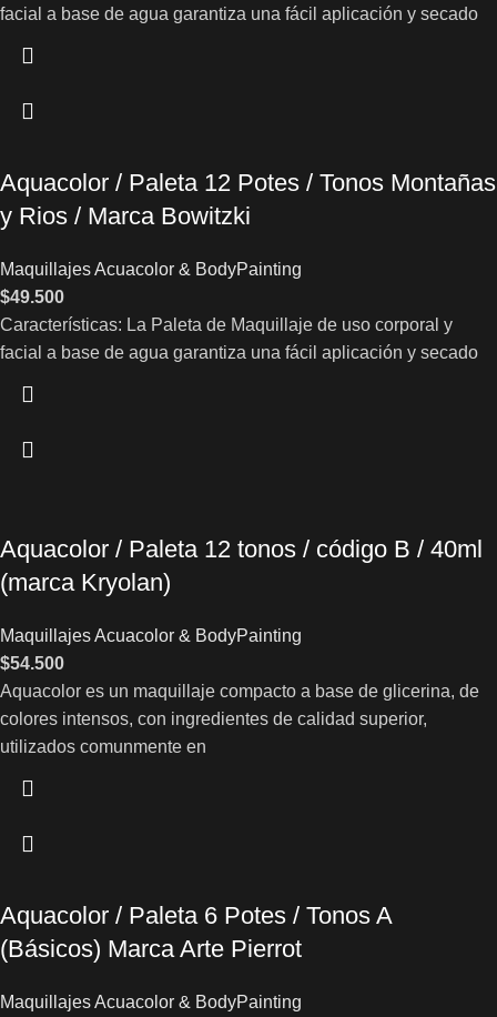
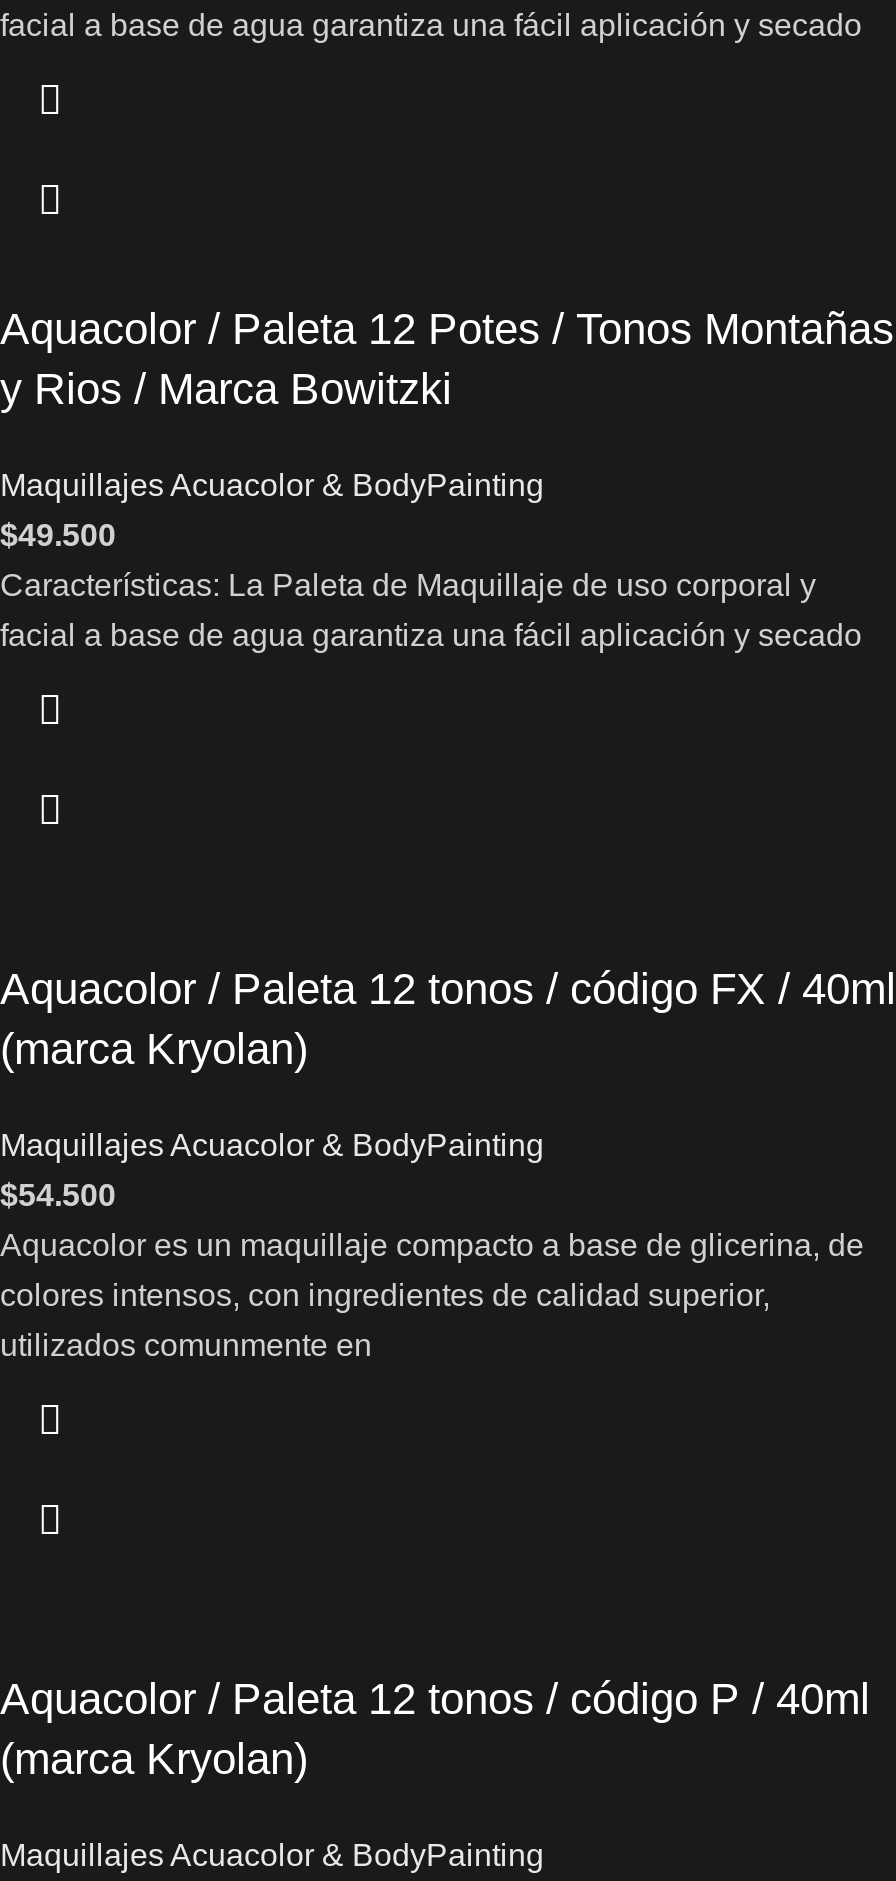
- Aquacolor / Paleta 12 tonos / código B / 40ml
+ Aquacolor / Paleta 12 tonos / código FX / 40ml

- Aquacolor / Paleta 6 Potes / Tonos A
- (Básicos) Marca Arte Pierrot
+ Aquacolor / Paleta 12 tonos / código P / 40ml
+ (marca Kryolan)
